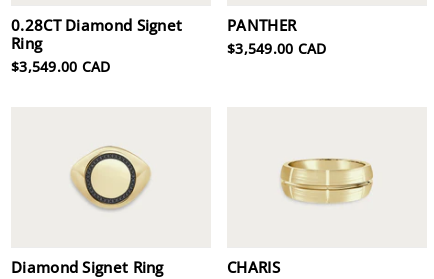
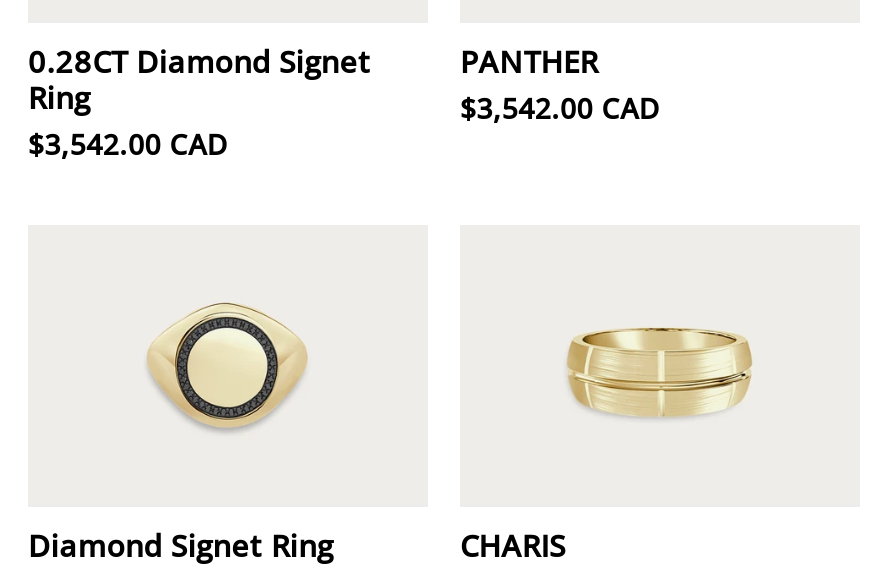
- $3,549.00 CAD
+ $3,542.00 CAD

- $3,549.00 CAD
+ $3,542.00 CAD
